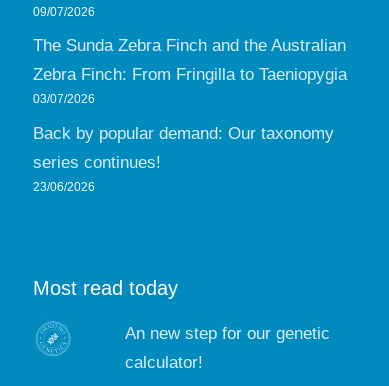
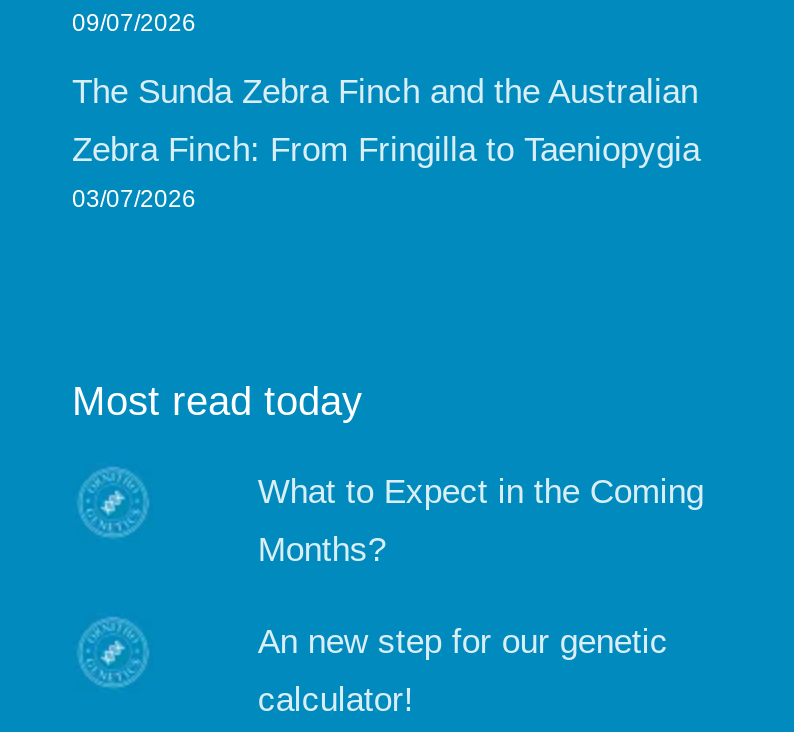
- Back by popular demand: Our taxonomy
- series continues!
- 23/06/2026

moved up: Most read today

+ What to Expect in the Coming
+ Months?

moved up: [image]
